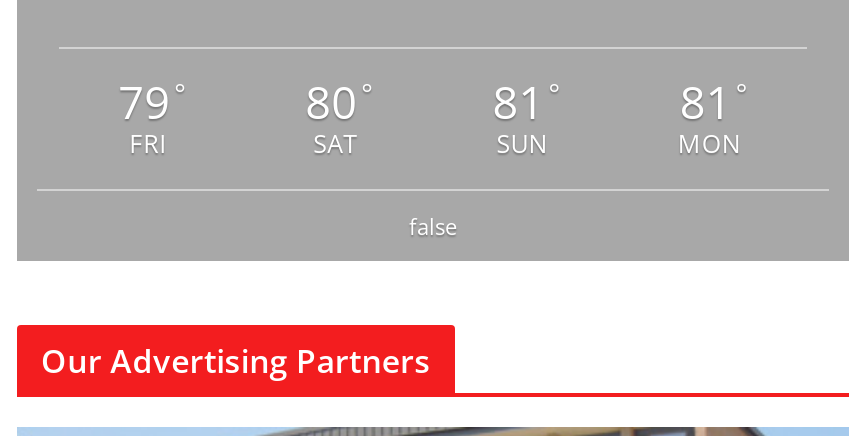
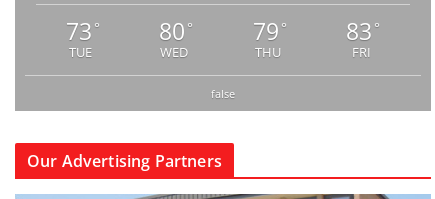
- 79 °
- FRI
+ 73 °
+ TUE

- 81 °
- SUN
+ 79 °
+ THU

- 81 °
- MON
+ 83 °
+ FRI

- SAT
+ WED
